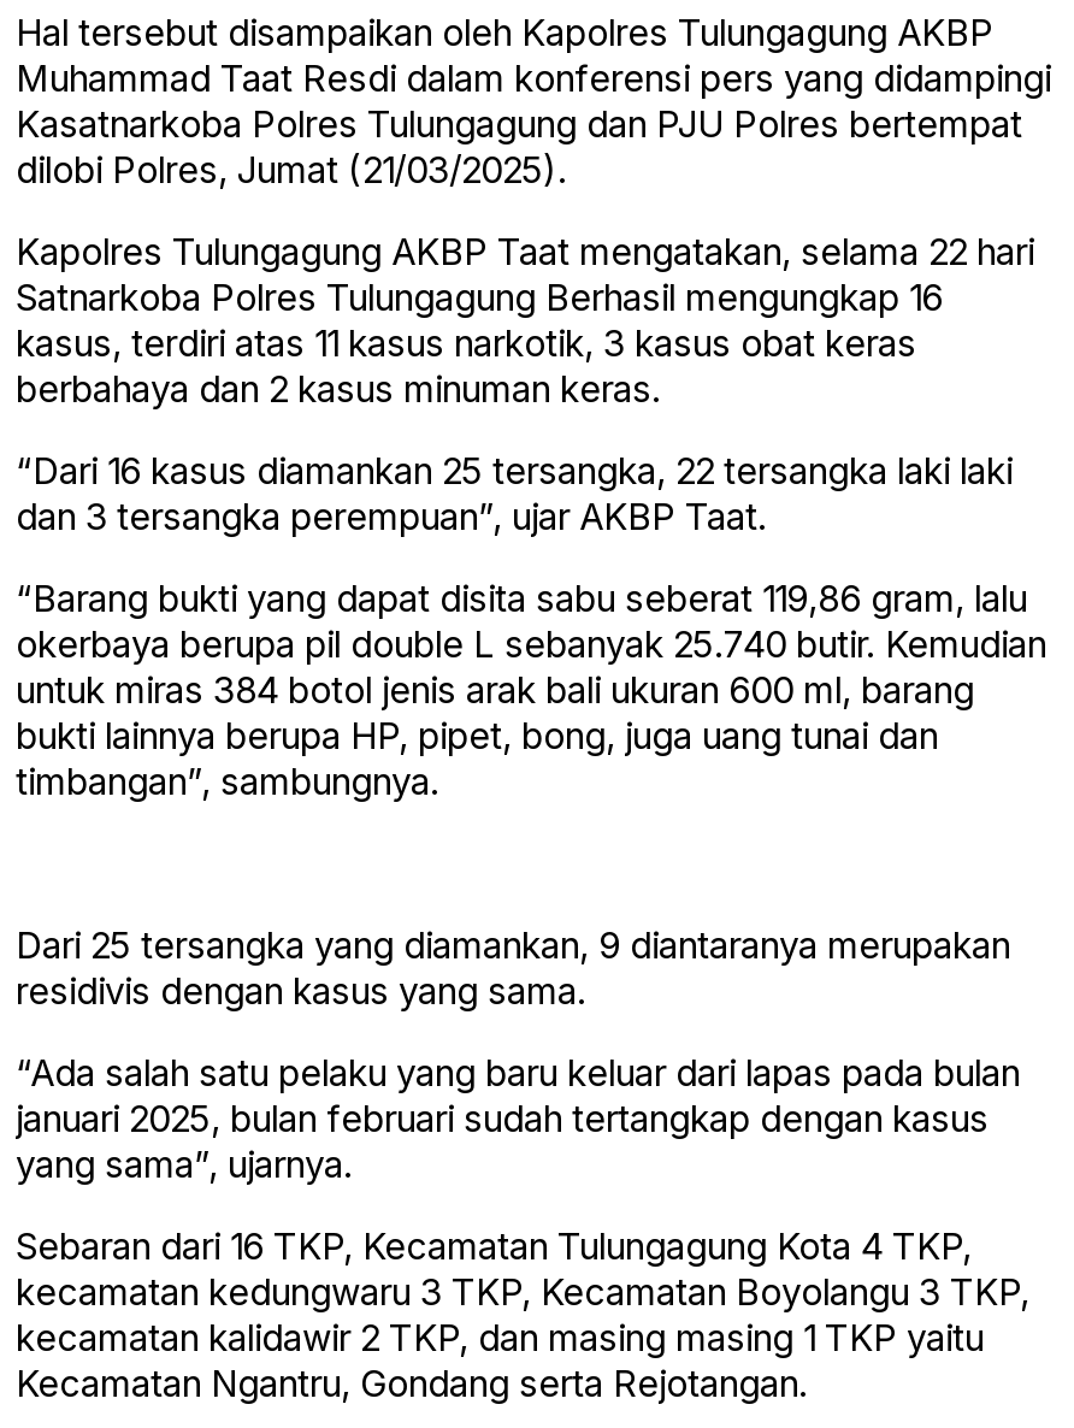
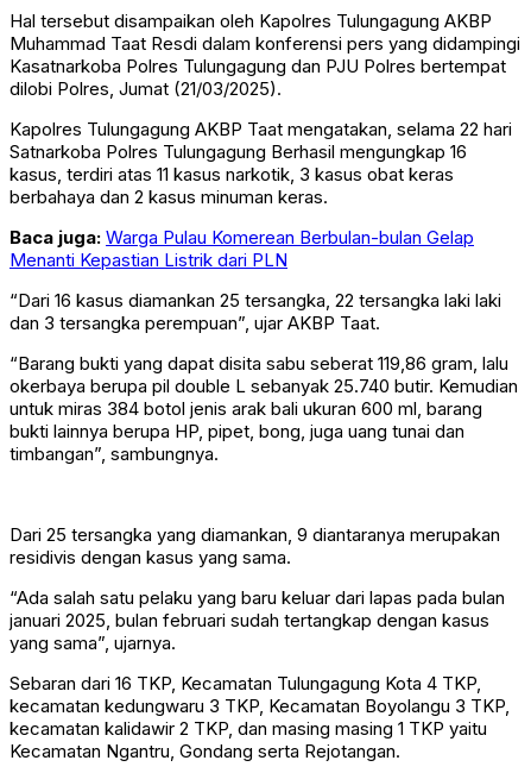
+ Baca juga: Warga Pulau Komerean Berbulan-bulan Gelap
+ Menanti Kepastian Listrik dari PLN
